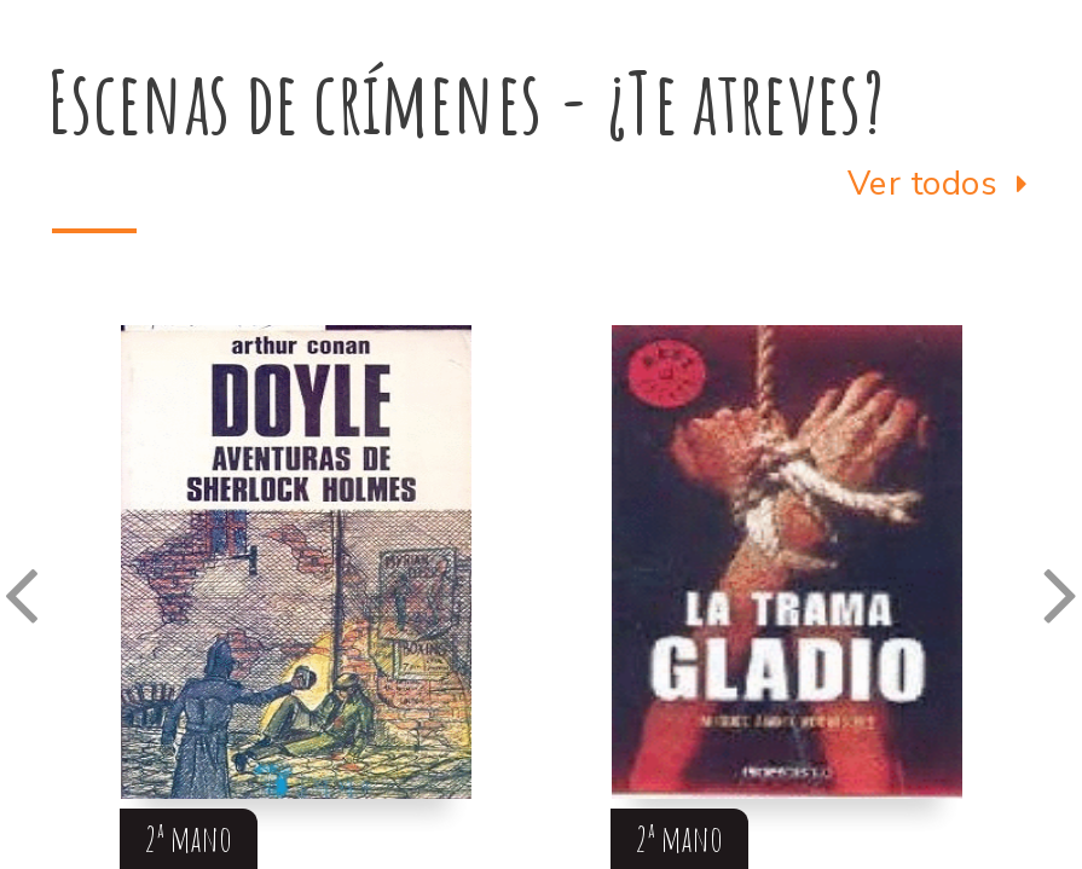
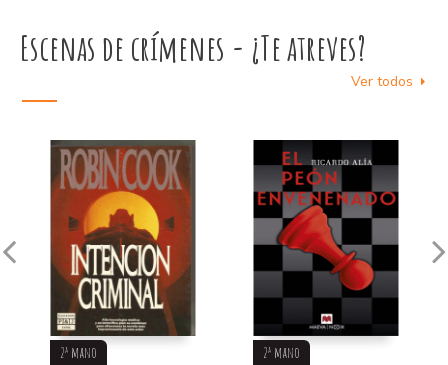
- [image]
+ [image]

- [image]
+ [image]
